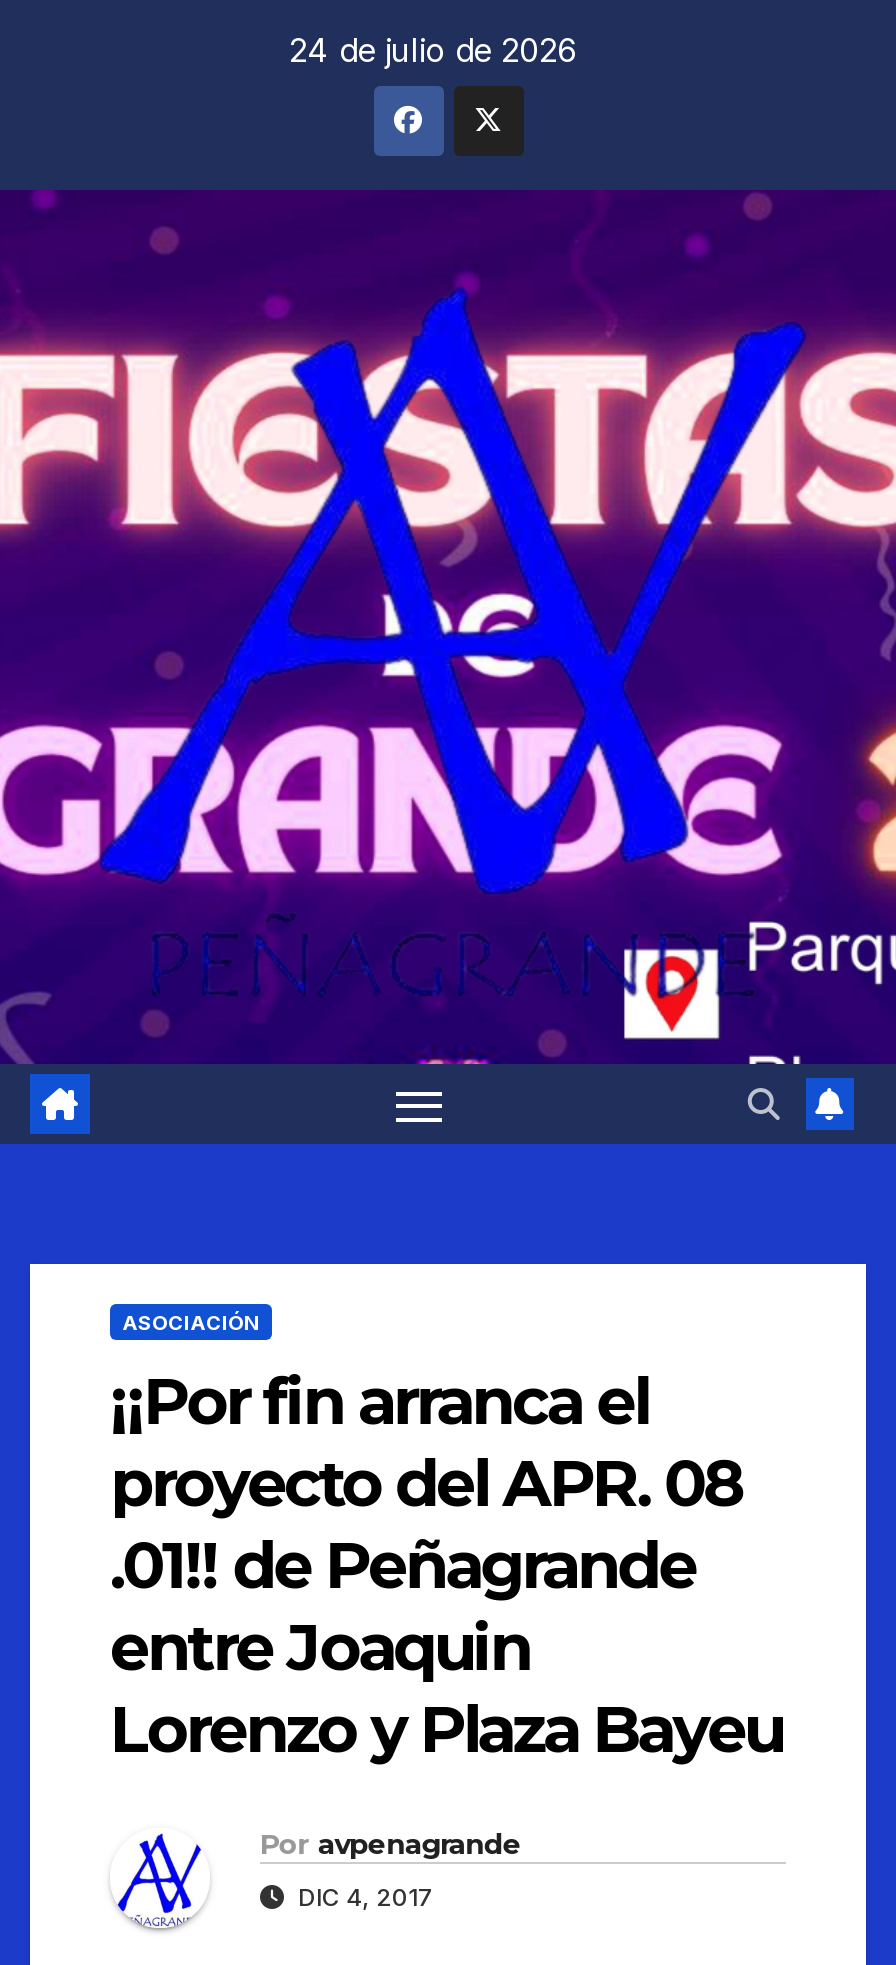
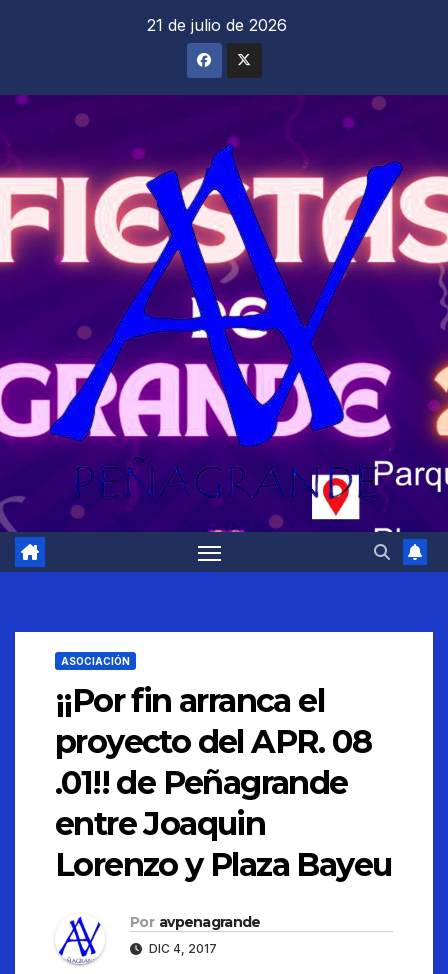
- 24 de julio de 2026
+ 21 de julio de 2026
